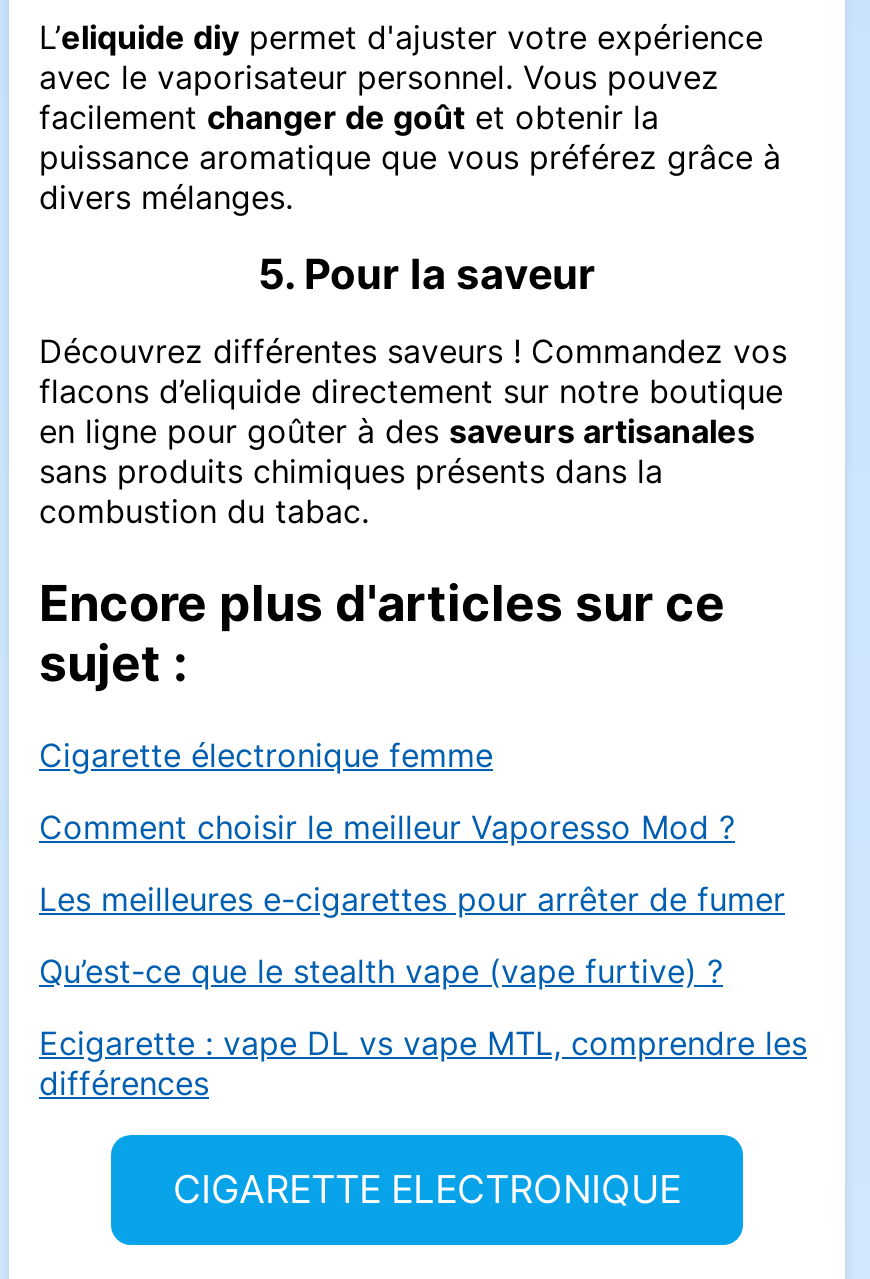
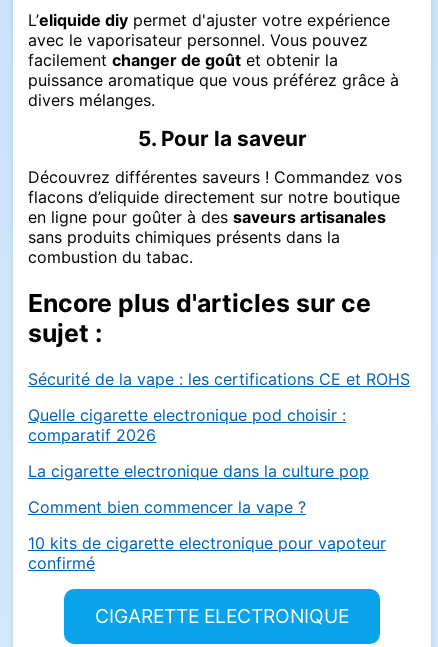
- Cigarette électronique femme
+ Sécurité de la vape : les certifications CE et ROHS

- Comment choisir le meilleur Vaporesso Mod ?
+ Quelle cigarette electronique pod choisir :
+ comparatif 2026

- Les meilleures e-cigarettes pour arrêter de fumer
+ La cigarette electronique dans la culture pop

- Qu’est-ce que le stealth vape (vape furtive) ?
+ Comment bien commencer la vape ?

- Ecigarette : vape DL vs vape MTL, comprendre les
- différences
+ 10 kits de cigarette electronique pour vapoteur
+ confirmé
